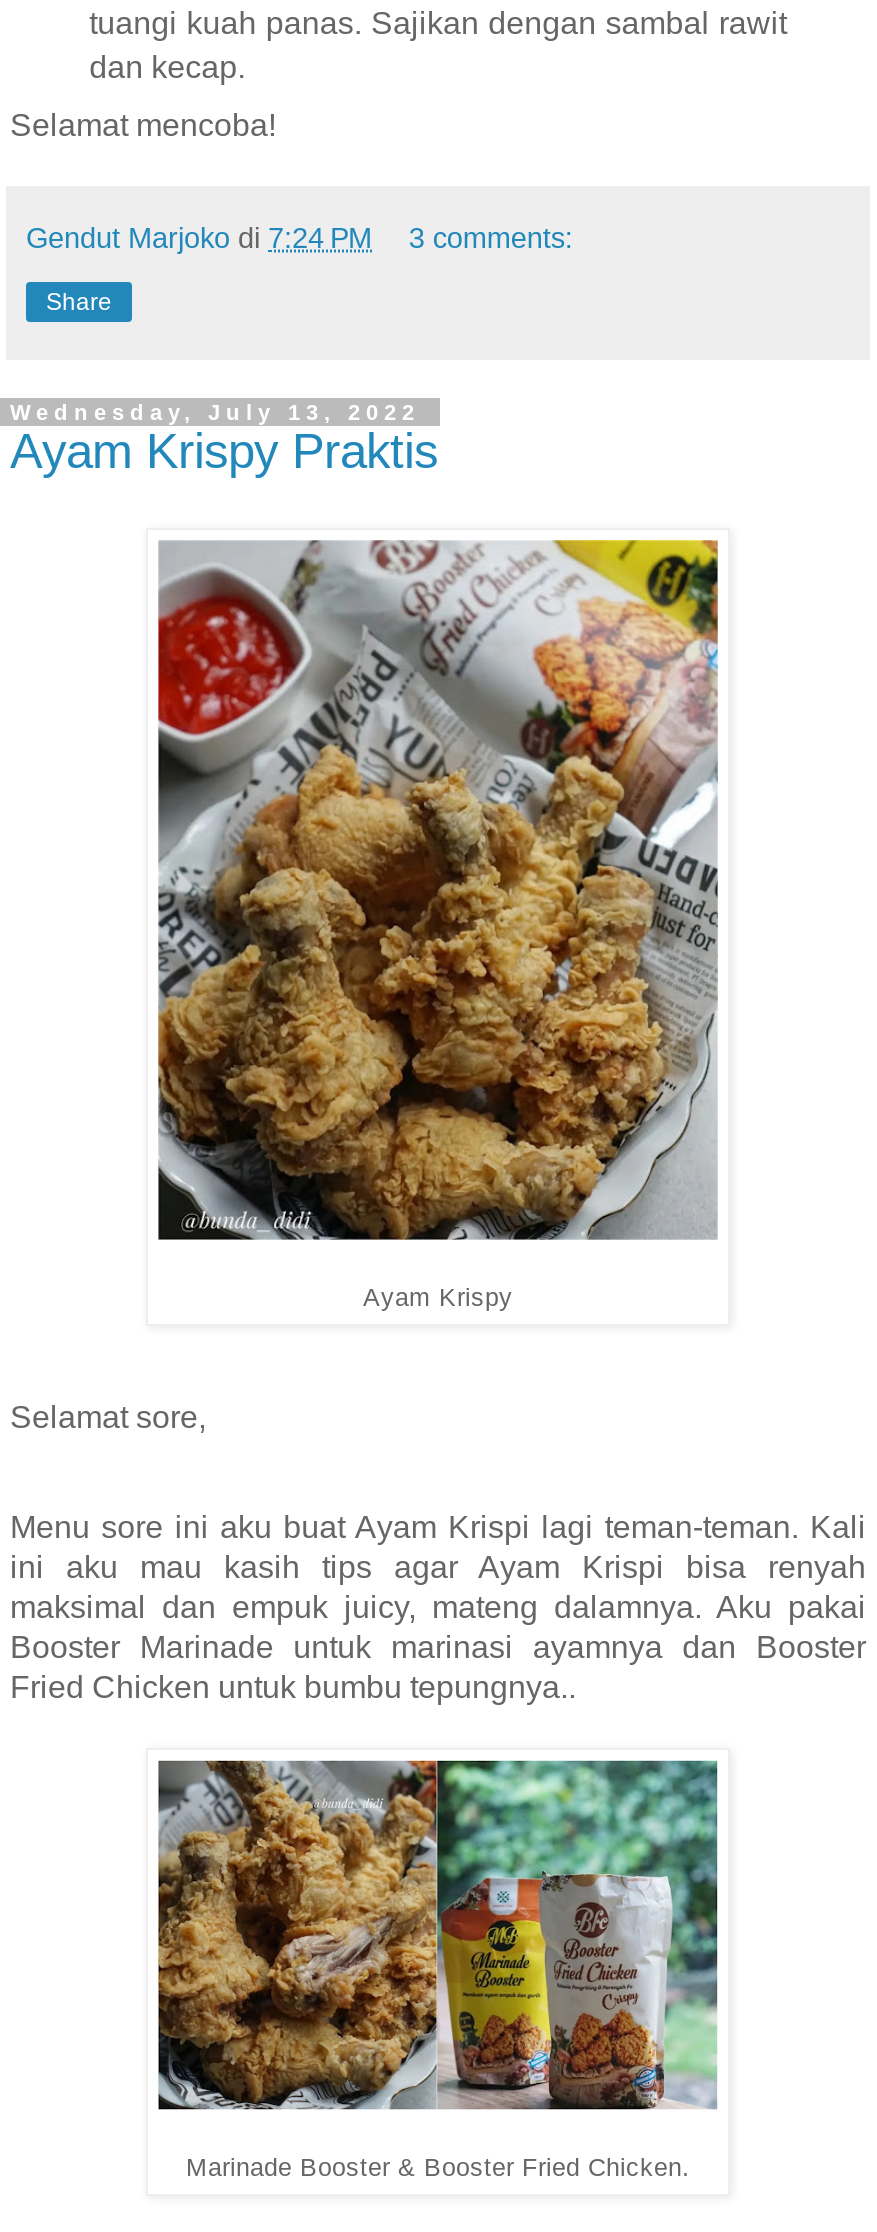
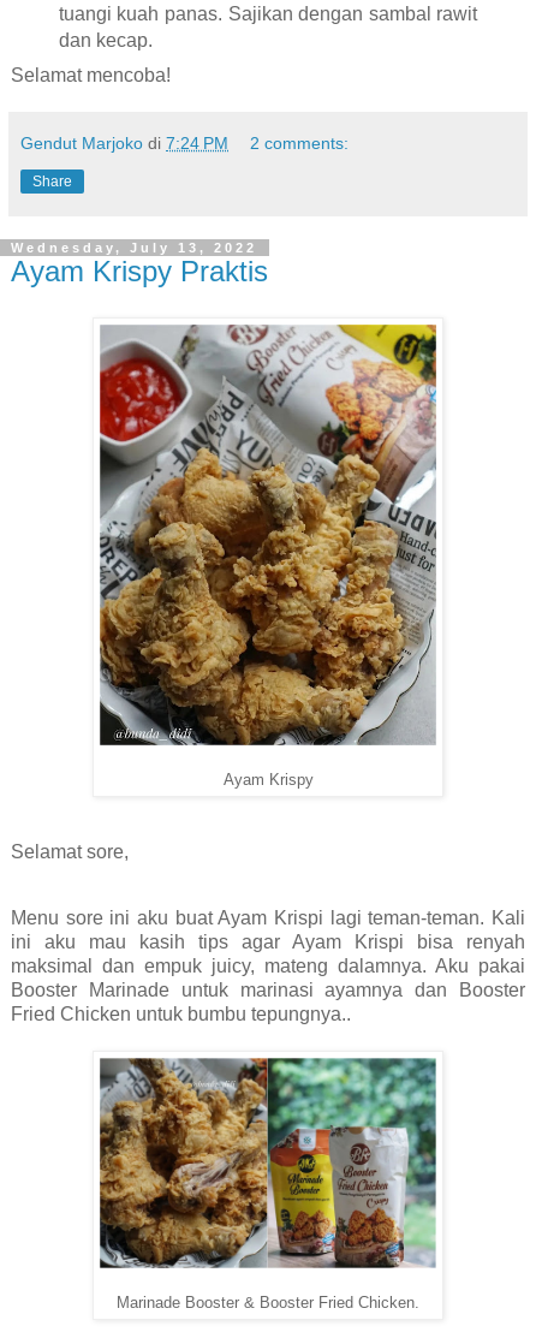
- Gendut Marjoko di 7:24 PM 3 comments:
+ Gendut Marjoko di 7:24 PM 2 comments:
